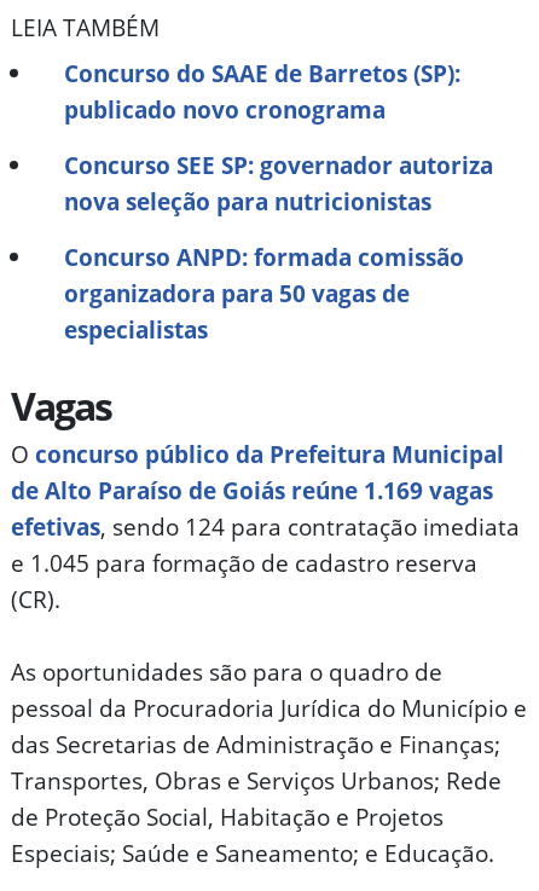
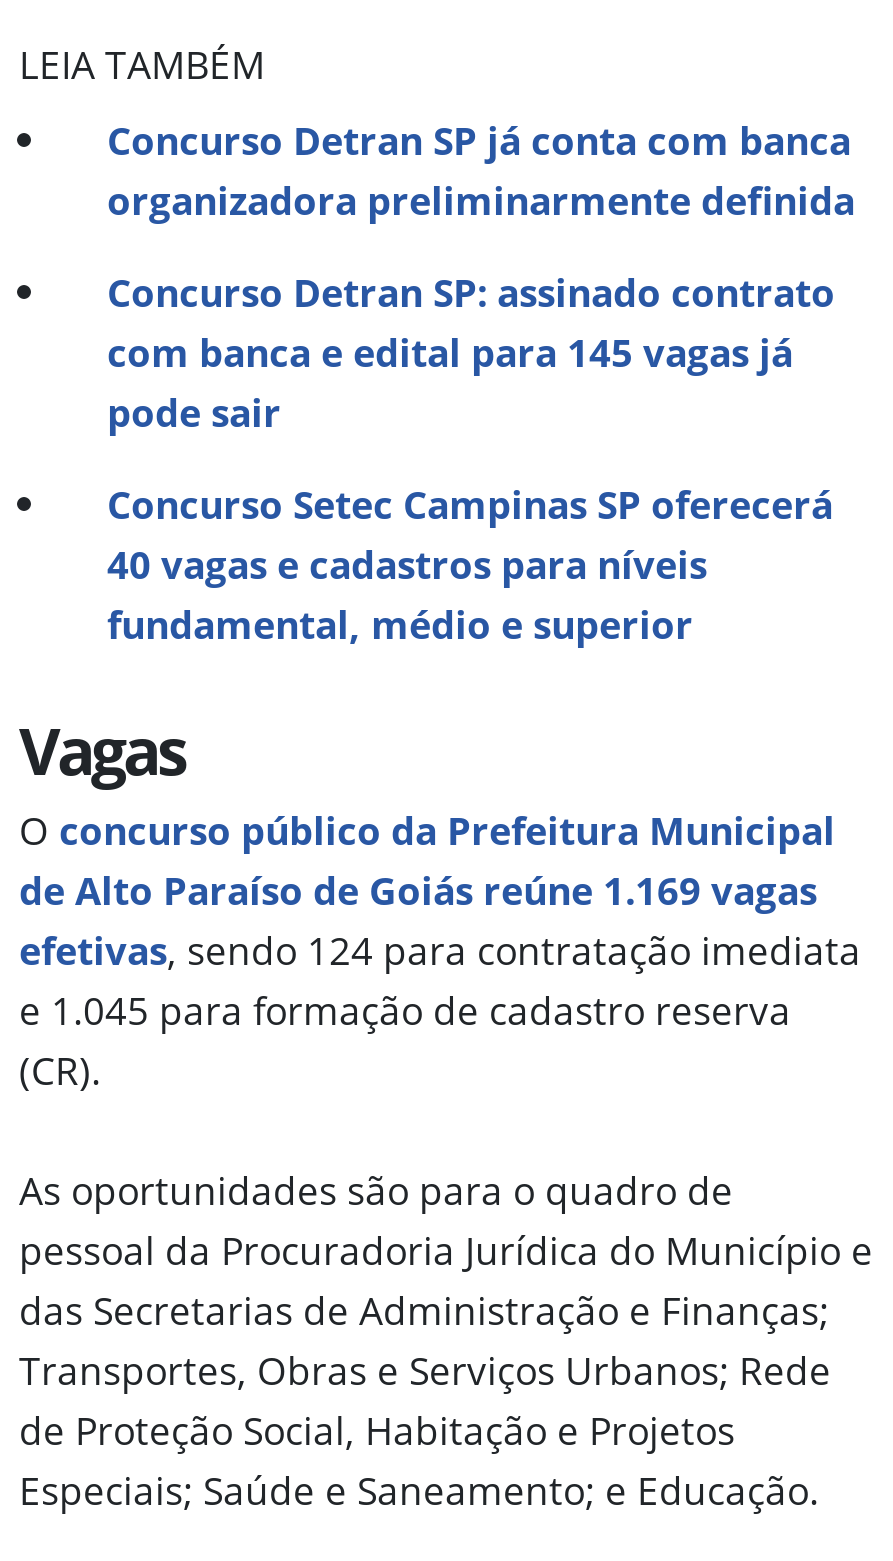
- Concurso do SAAE de Barretos (SP):
- publicado novo cronograma
+ Concurso Detran SP já conta com banca
+ organizadora preliminarmente definida

- Concurso SEE SP: governador autoriza
- nova seleção para nutricionistas
+ Concurso Detran SP: assinado contrato
+ com banca e edital para 145 vagas já
+ pode sair

- Concurso ANPD: formada comissão
- organizadora para 50 vagas de
- especialistas
+ Concurso Setec Campinas SP oferecerá
+ 40 vagas e cadastros para níveis
+ fundamental, médio e superior
